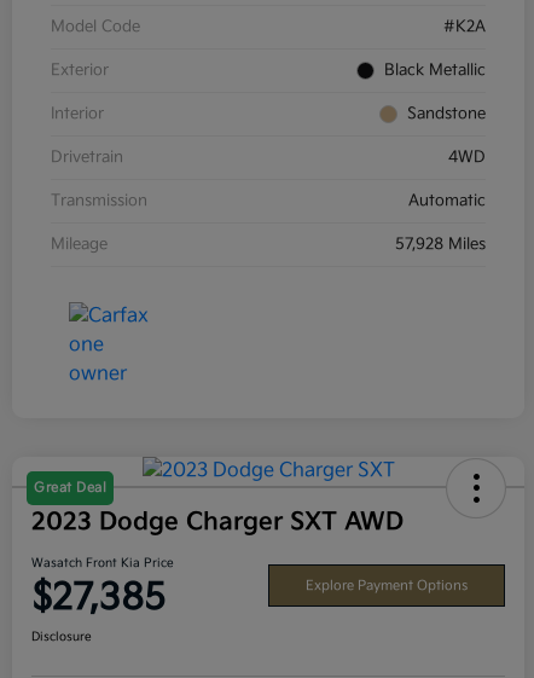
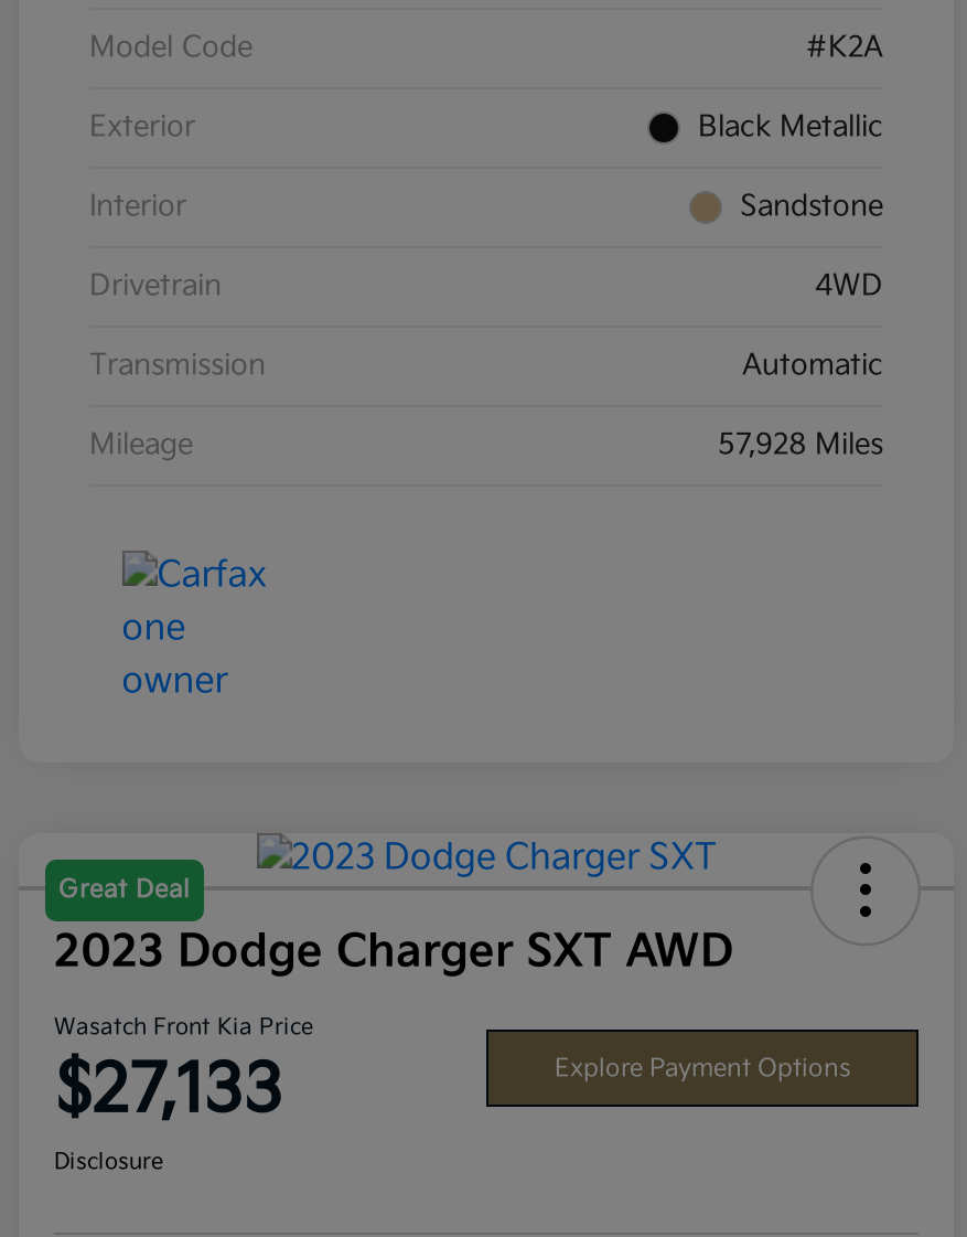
- $27,385
+ $27,133
